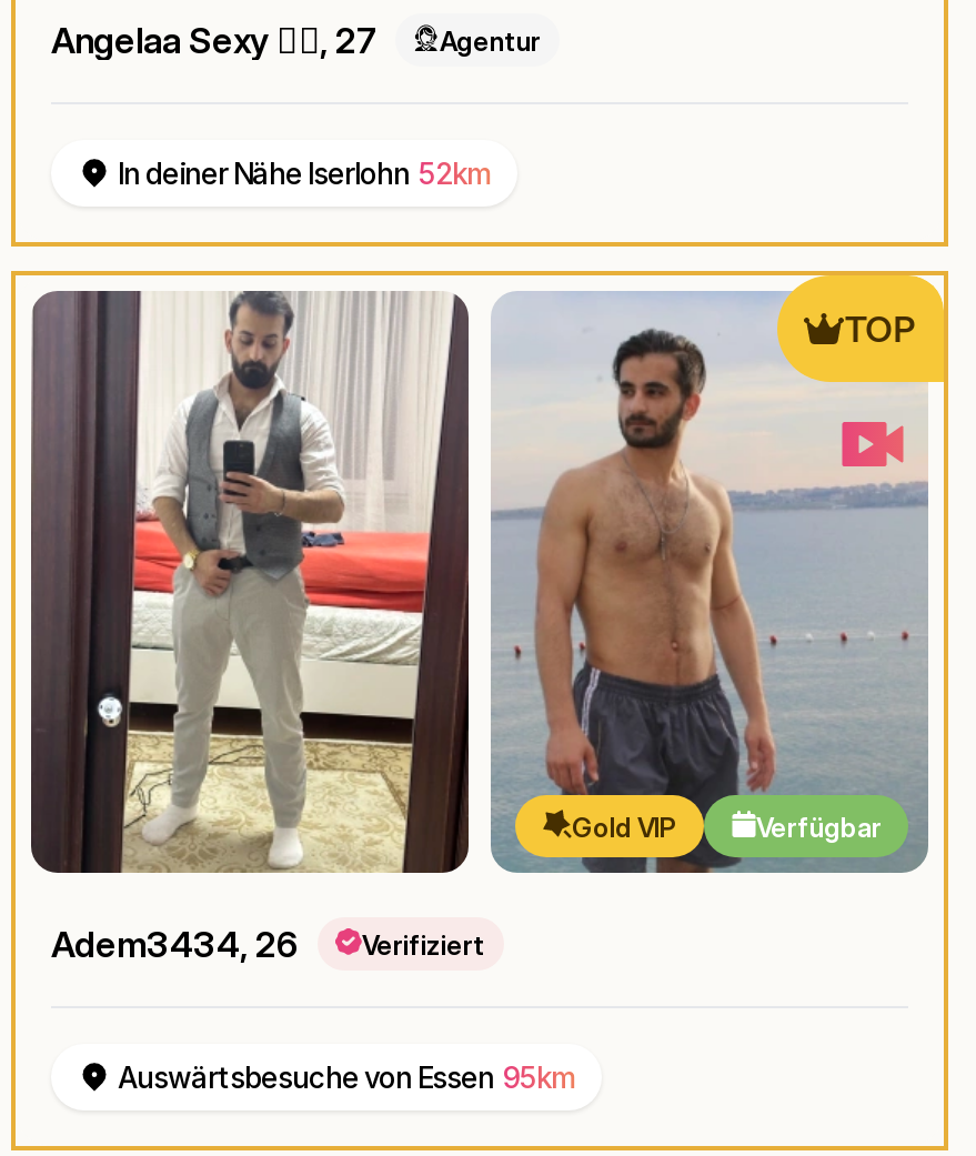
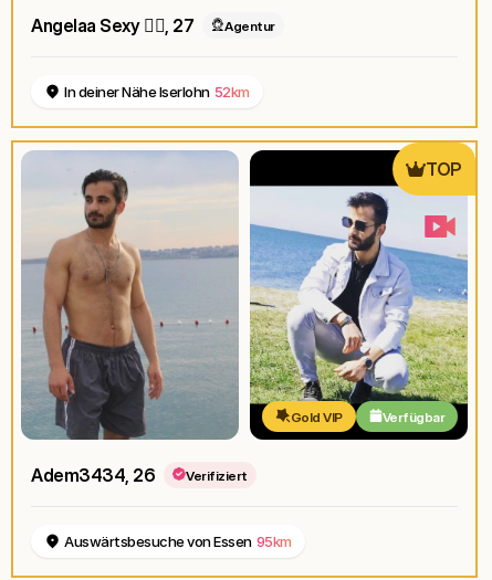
- [image]
+ [image]

- [image]
+ [image]
